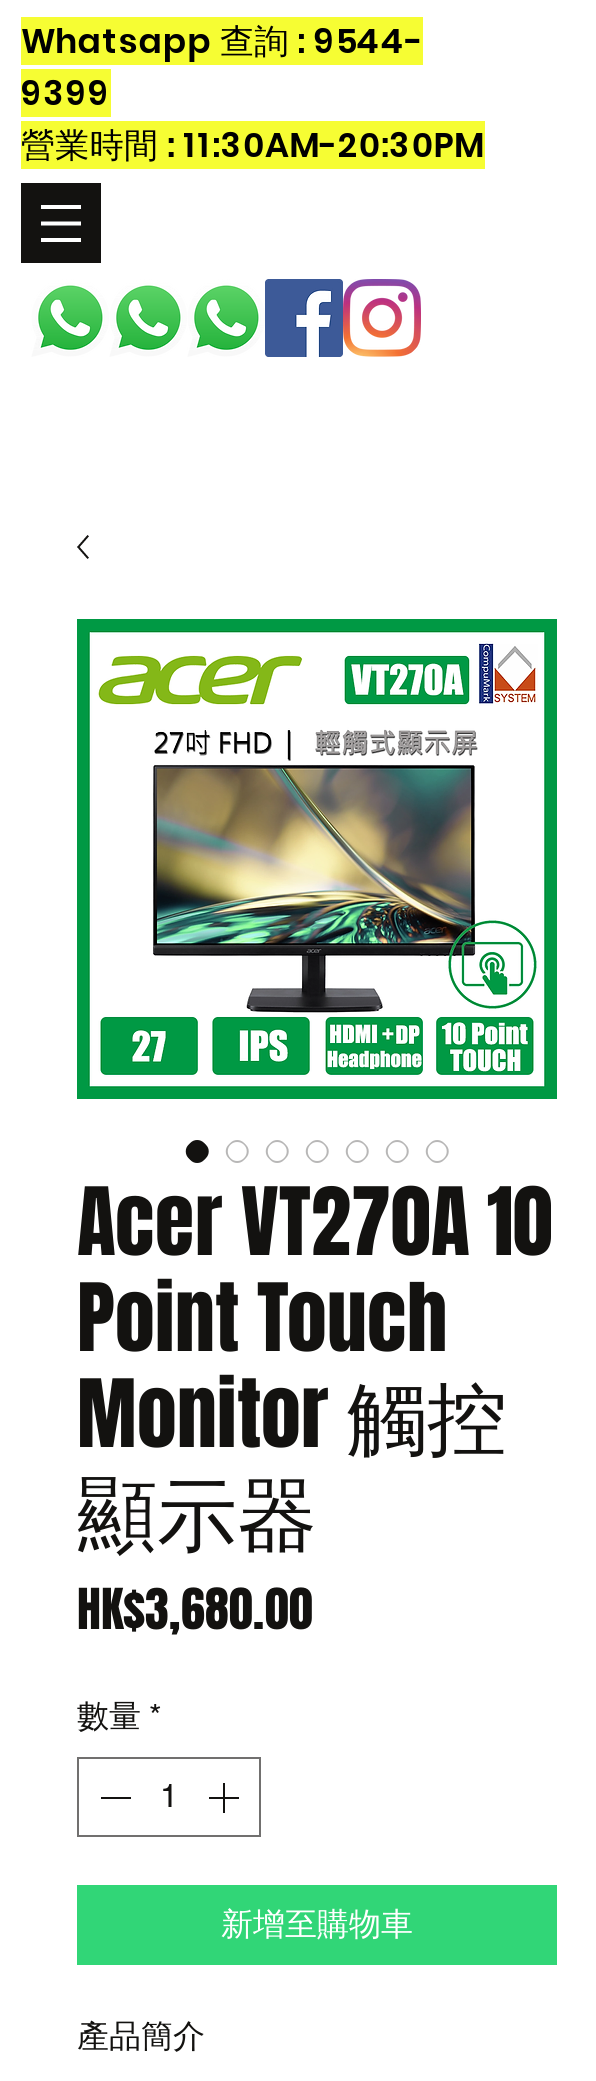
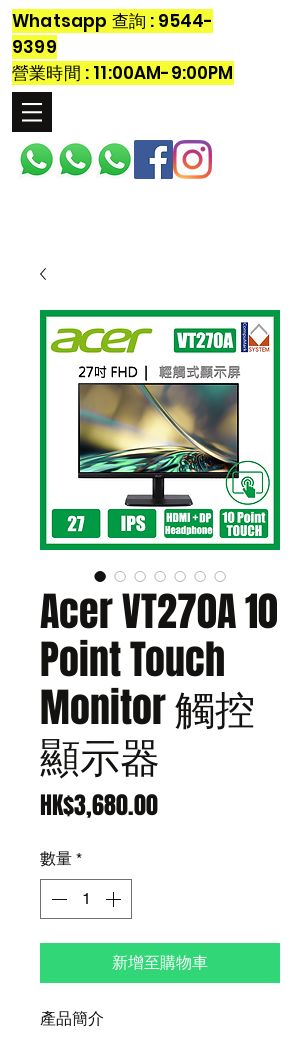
- 營業時間 : 11:30AM-20:30PM
+ 營業時間 : 11:00AM-9:00PM
